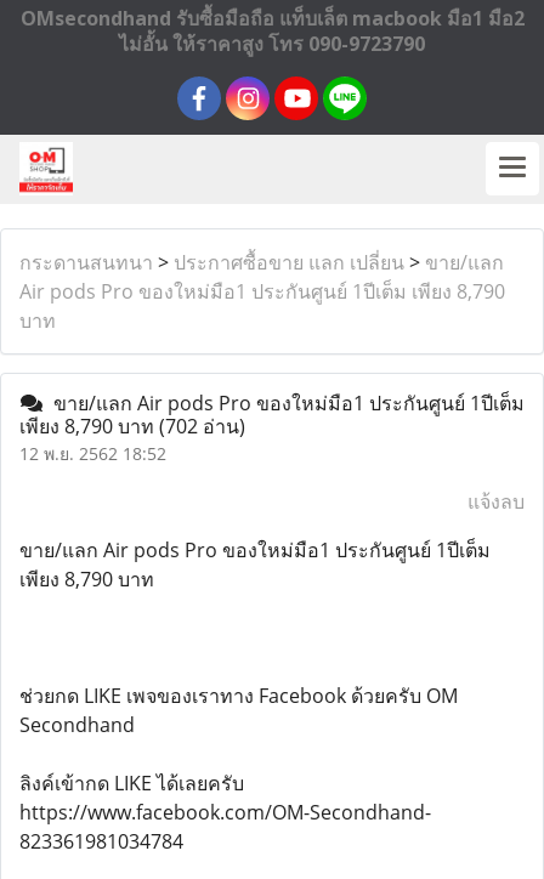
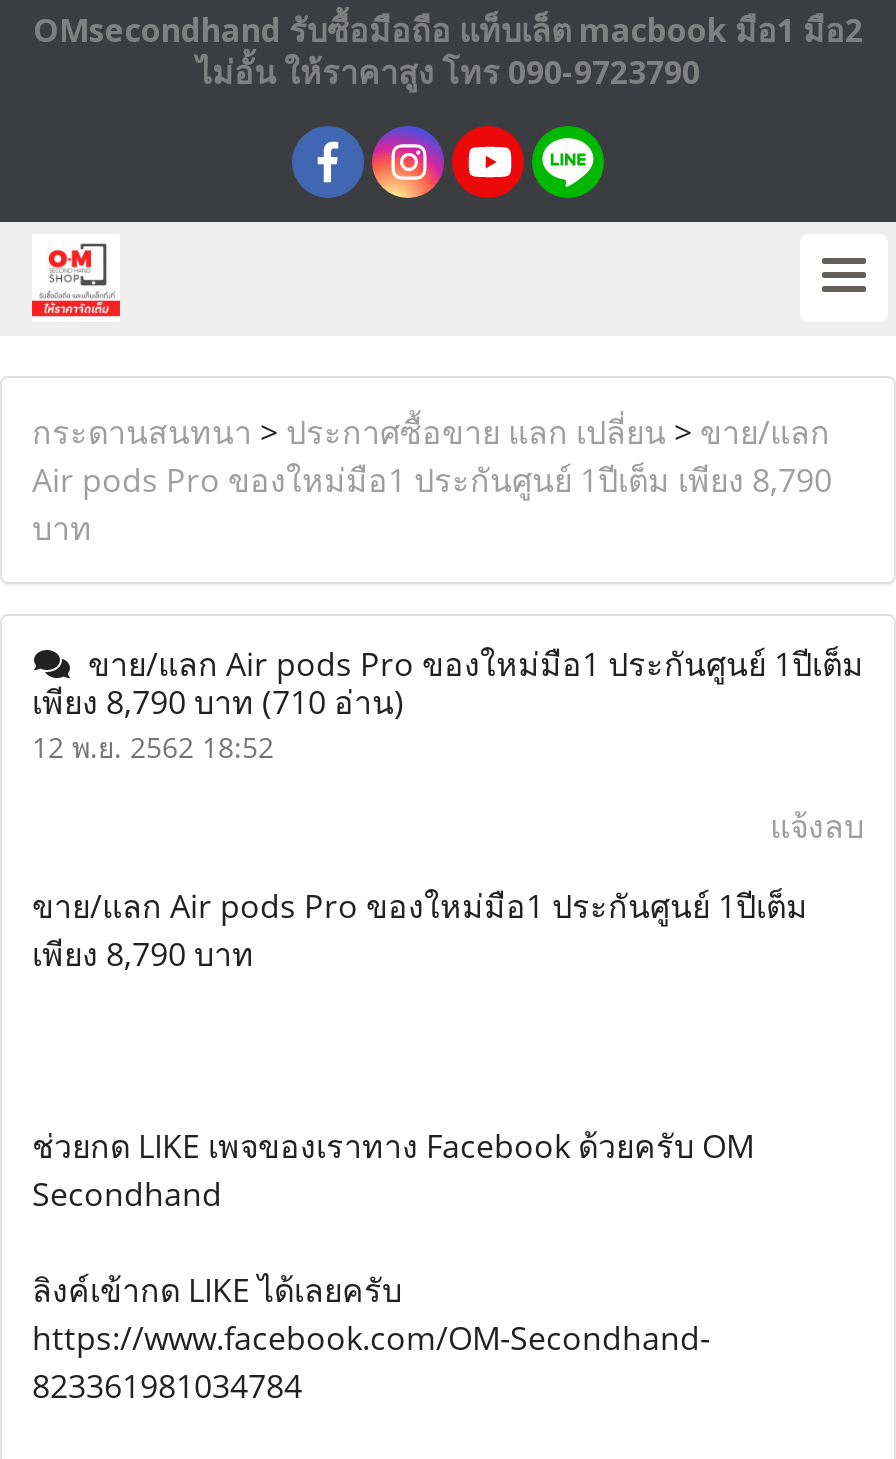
- เพียง 8,790 บาท(702 อ่าน)
+ เพียง 8,790 บาท(710 อ่าน)
